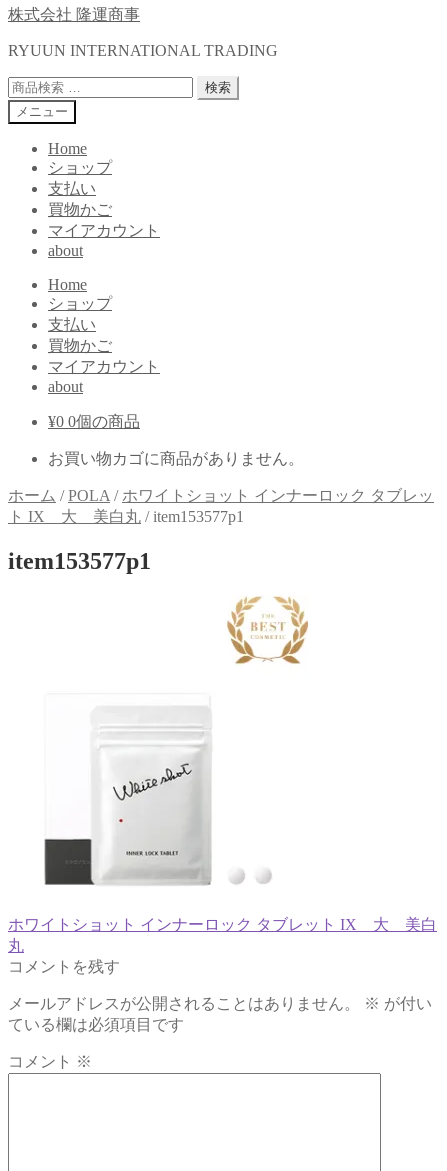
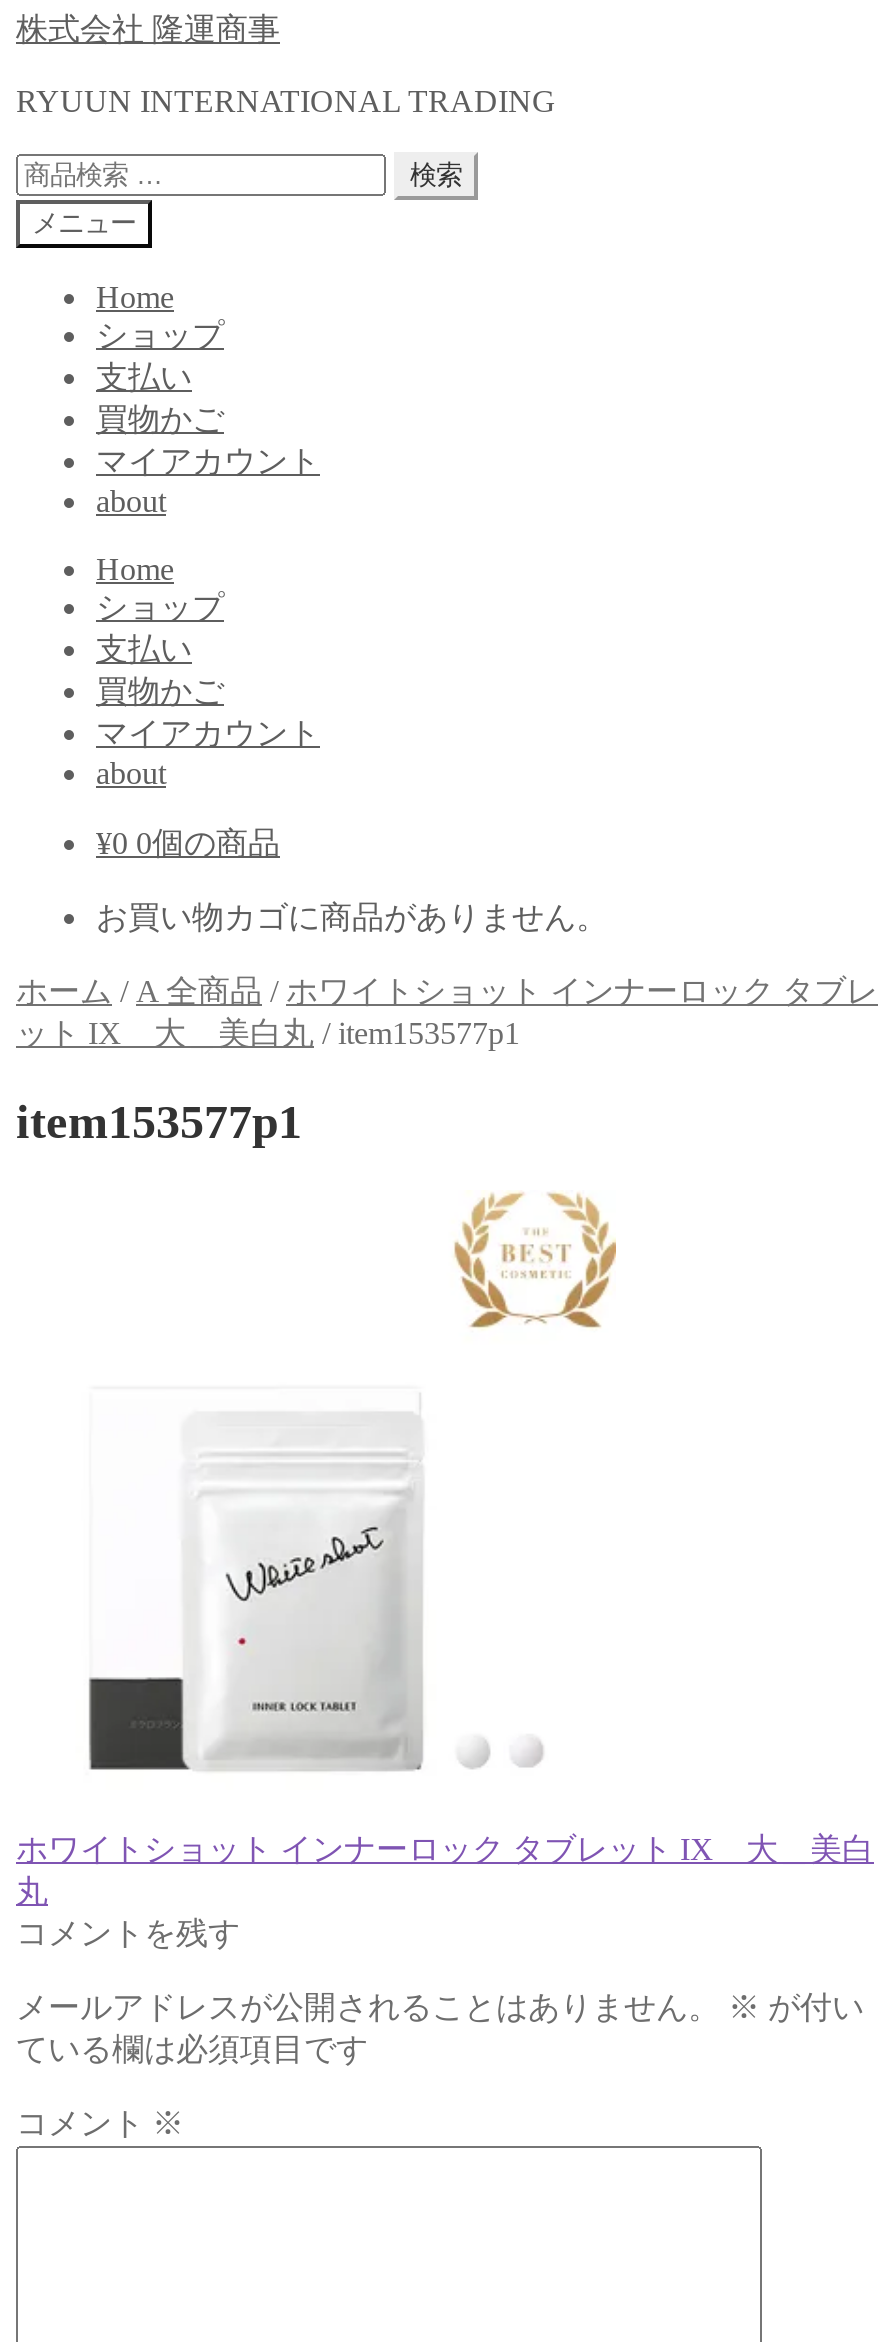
- ホーム/ POLA /ホワイトショット インナーロック タブレッ
- ト IX 大＿美白丸/ item153577p1
+ ホーム/ A 全商品/ホワイトショット インナーロック タブレ
+ ット IX 大＿美白丸/ item153577p1
